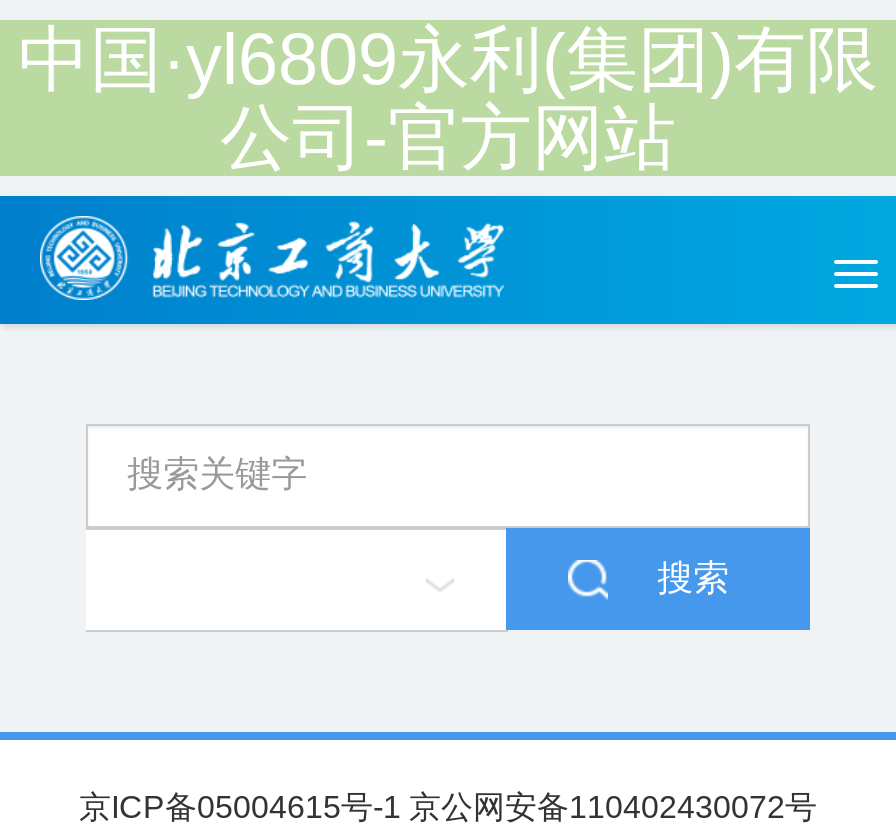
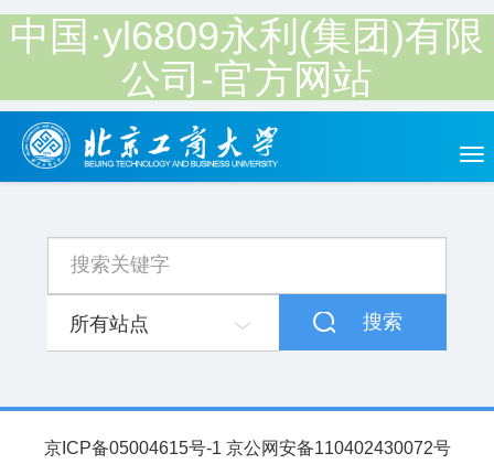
+ 所有站点
